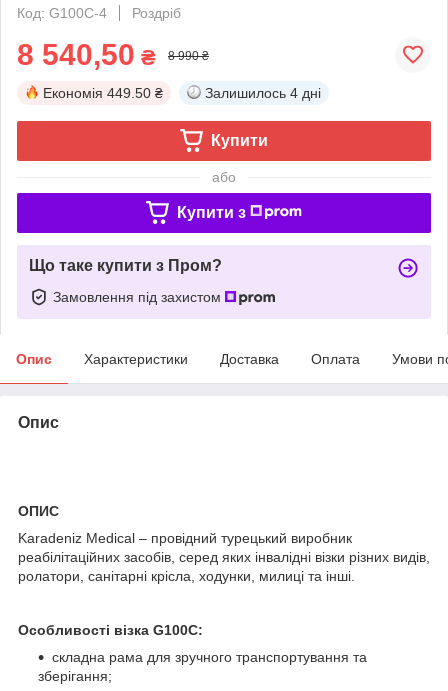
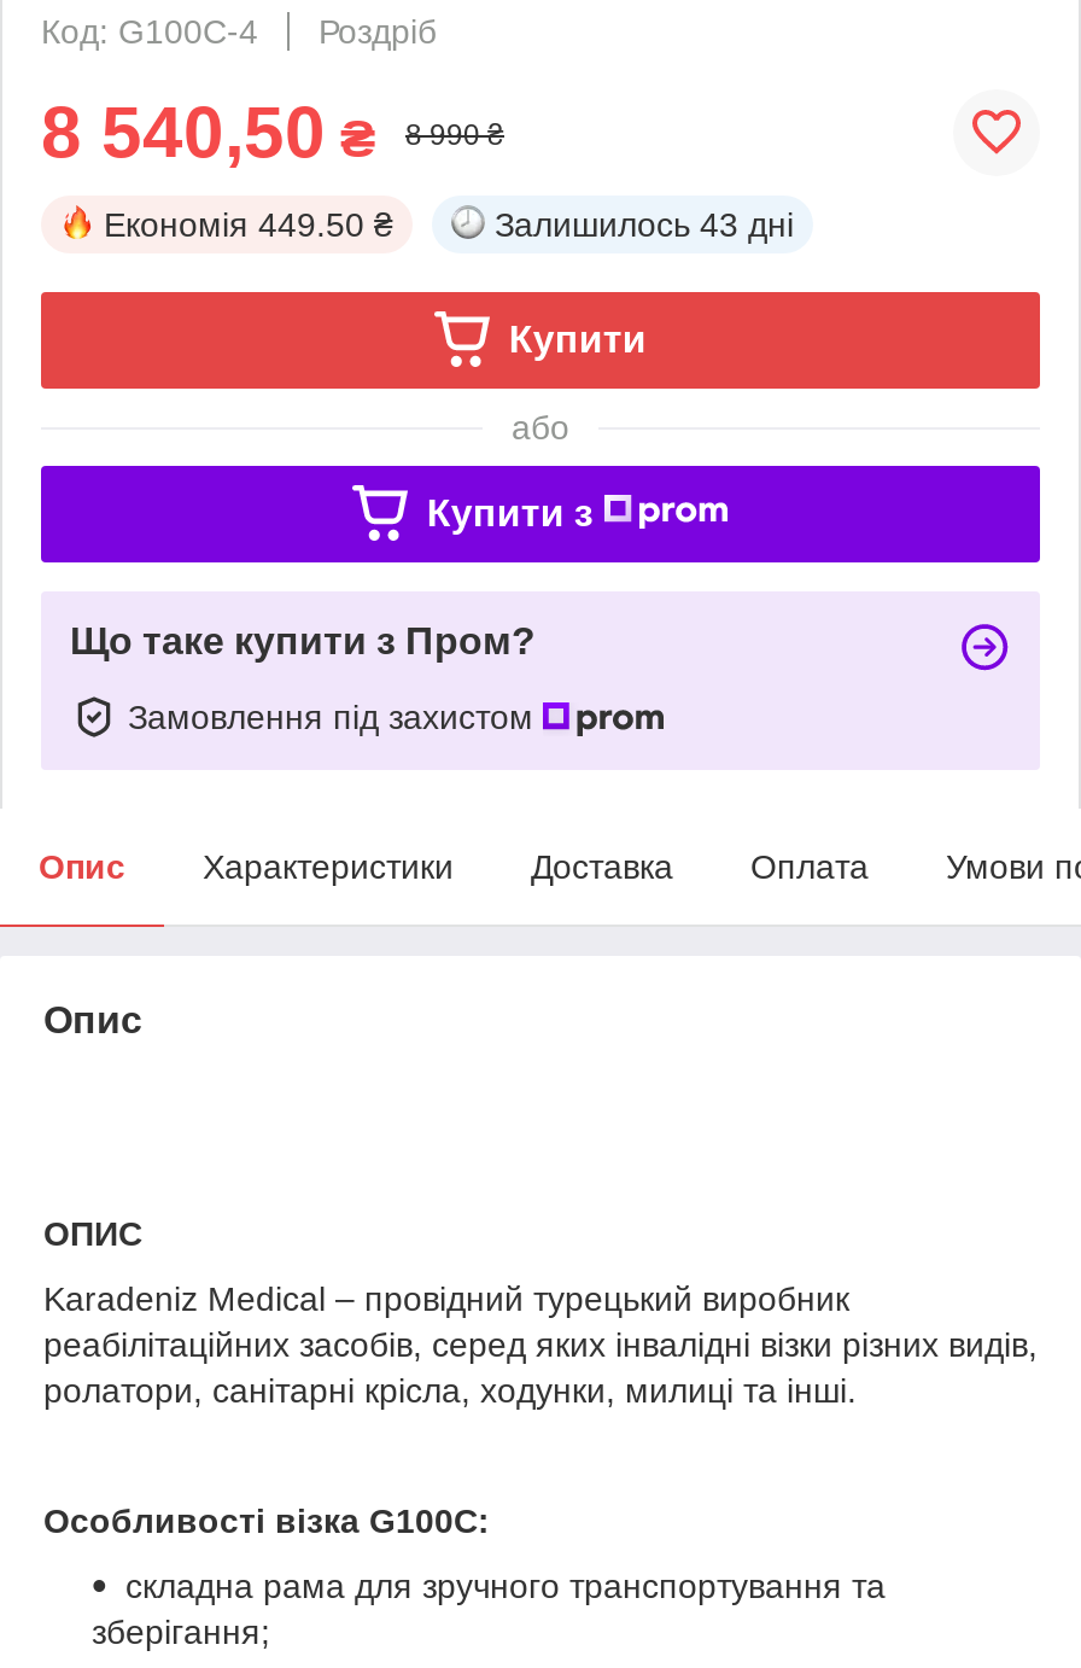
- Залишилось 4 дні
+ Залишилось 43 дні
